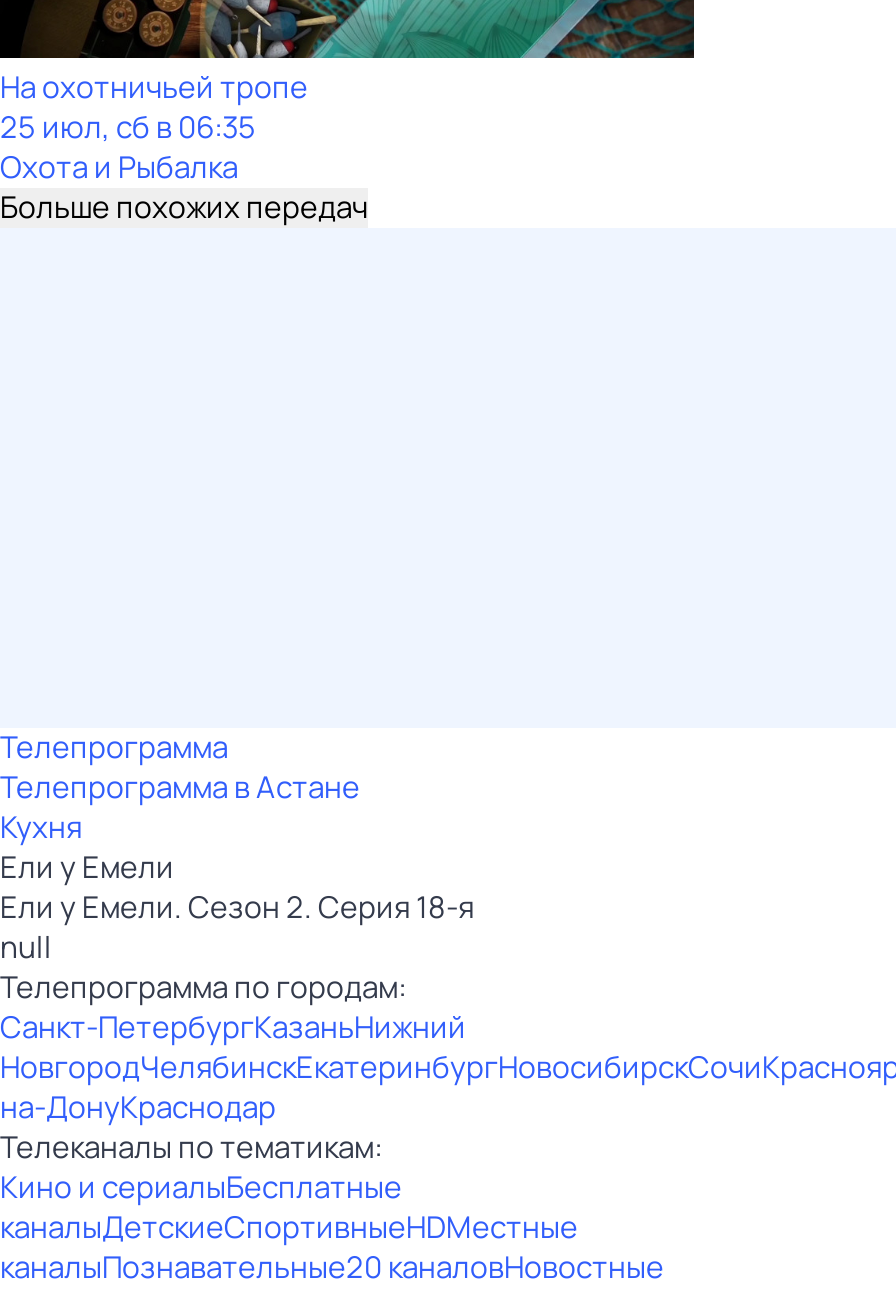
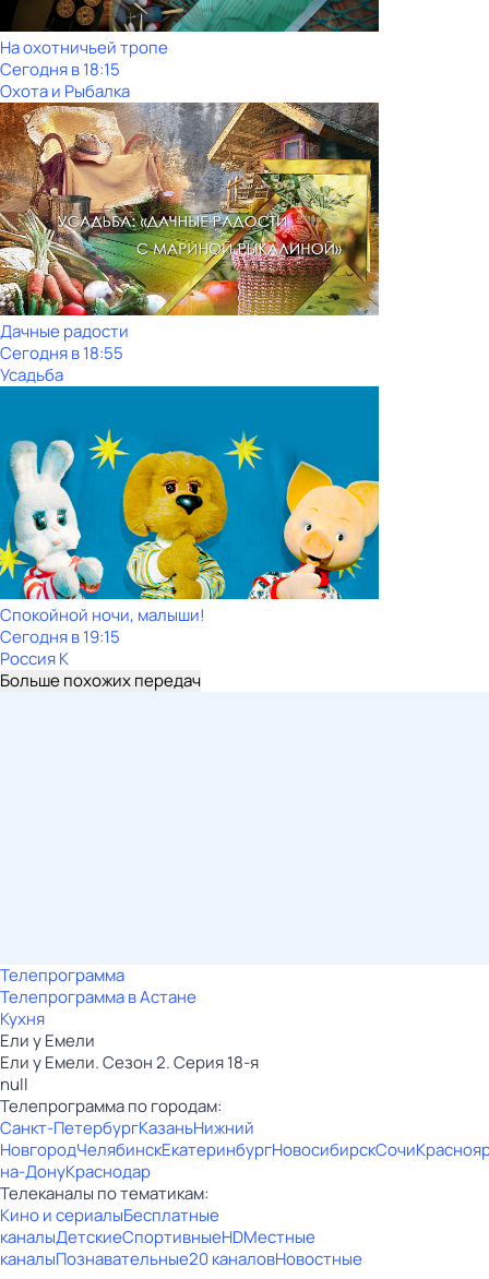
- 25 июл, сб в 06:35
+ Сегодня в 18:15

+ [image]
+ Дачные радости
+ Сегодня в 18:55
+ Усадьба

+ [image]
+ Спокойной ночи, малыши!
+ Сегодня в 19:15
+ Россия К
